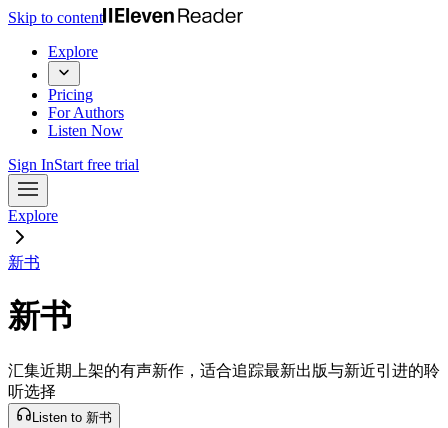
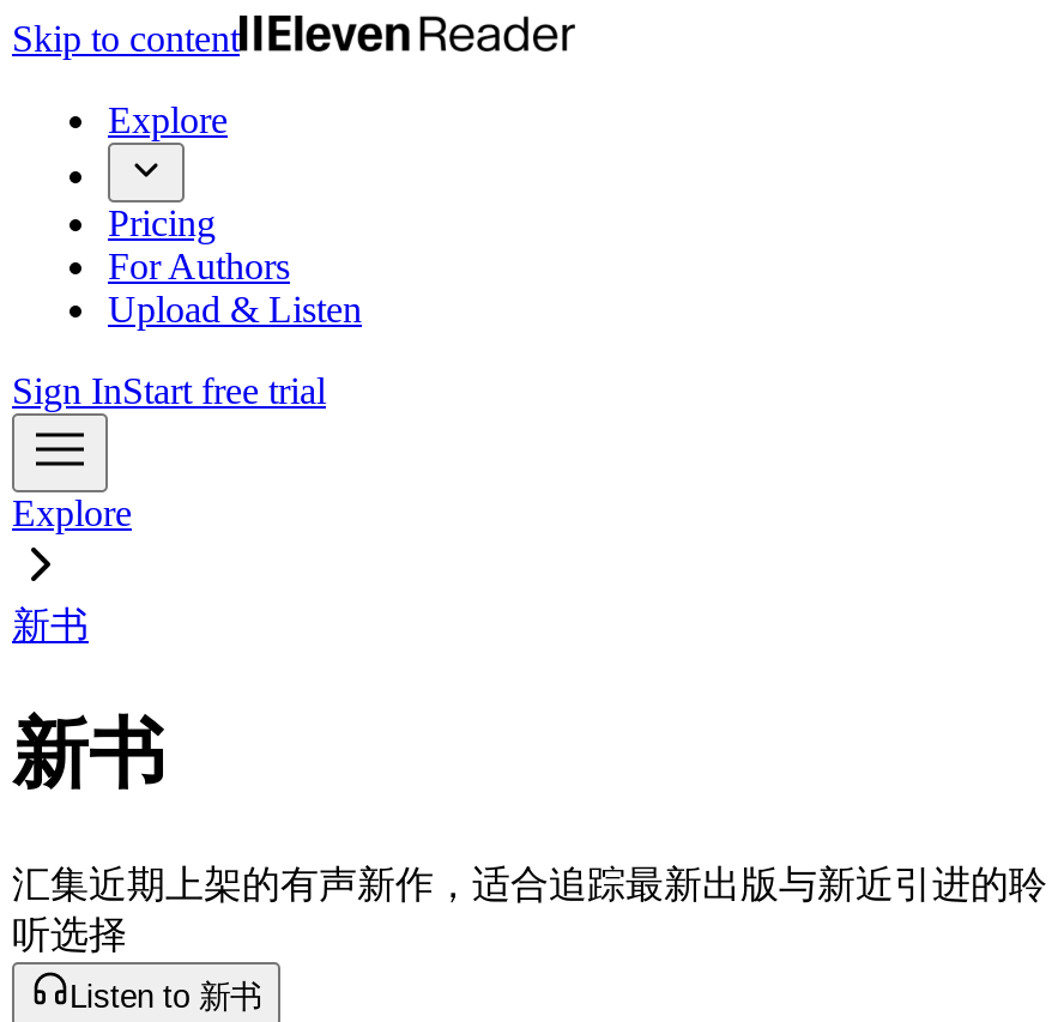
- Listen Now
+ Upload & Listen
